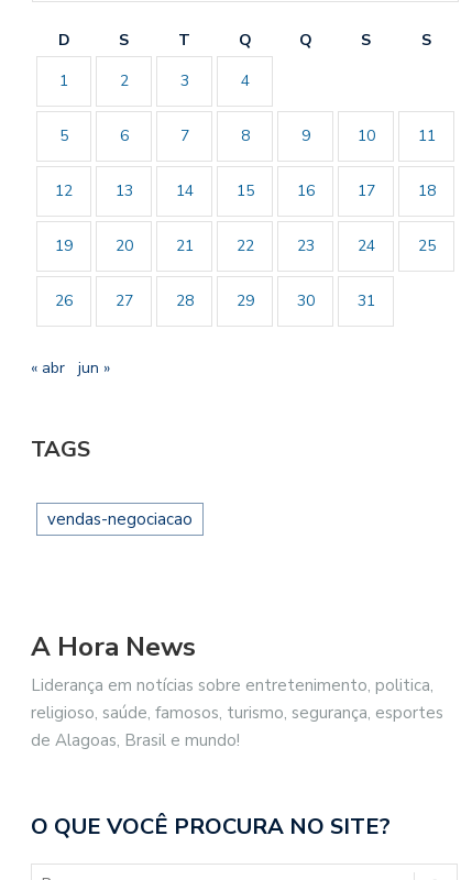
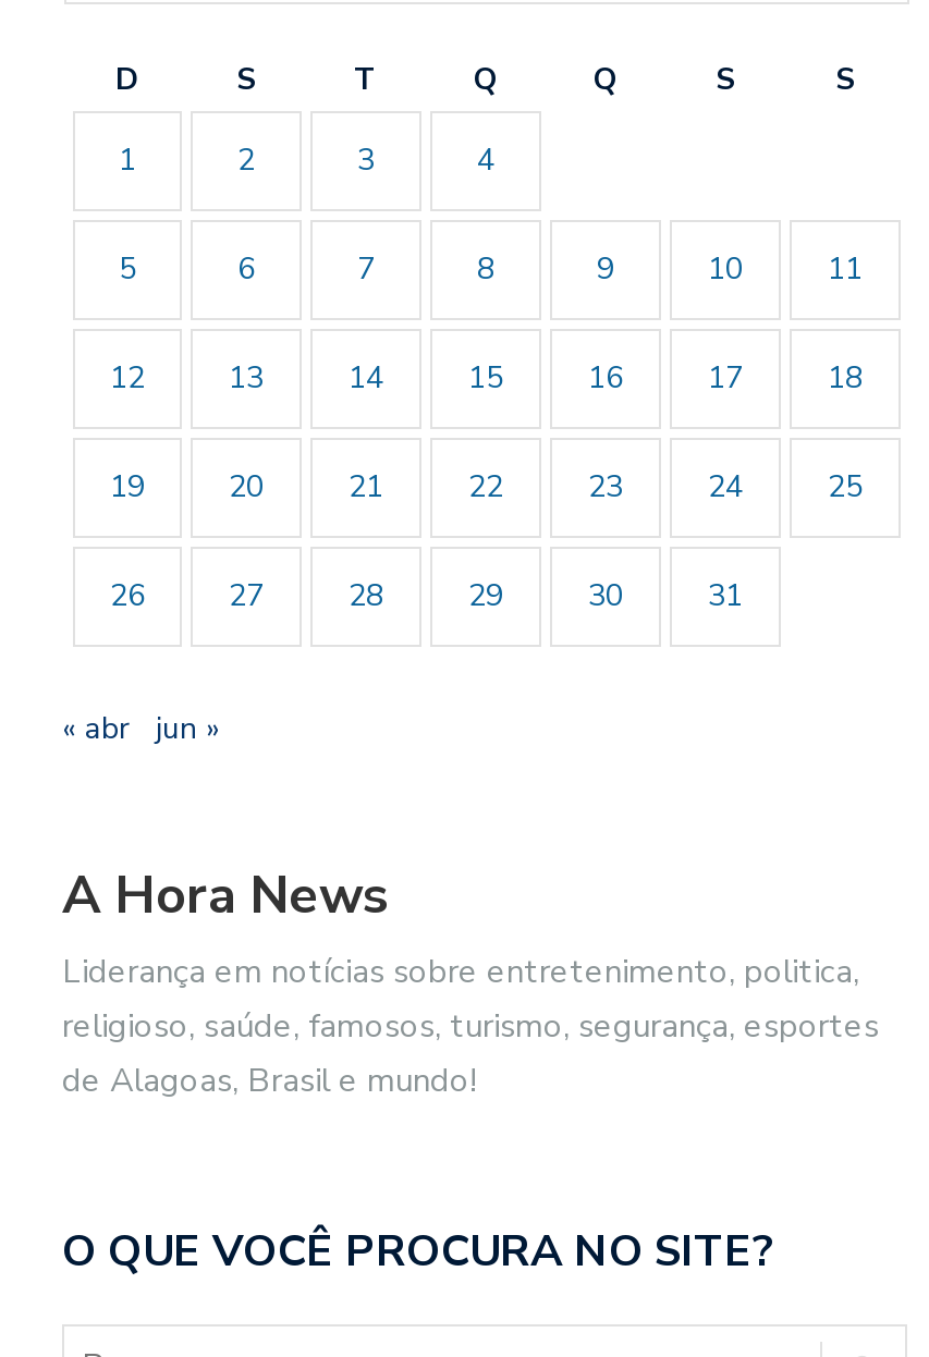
- TAGS
- vendas-negociacao
